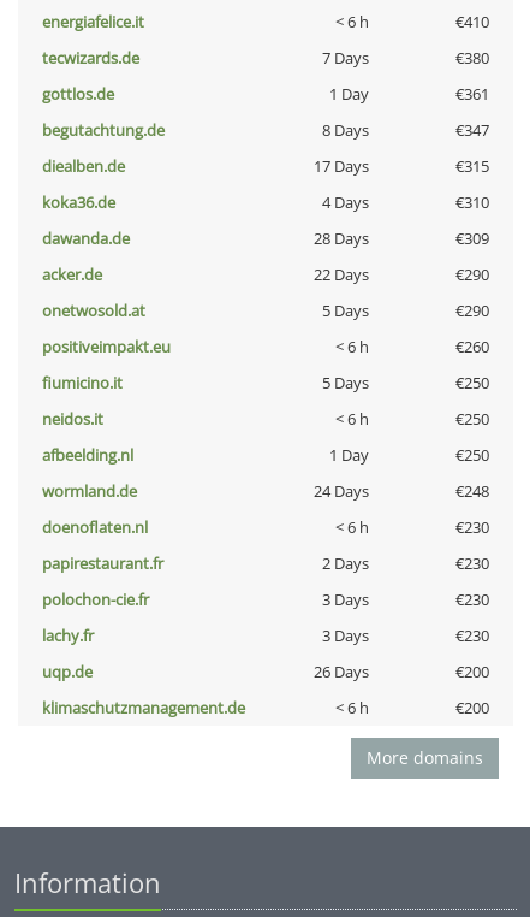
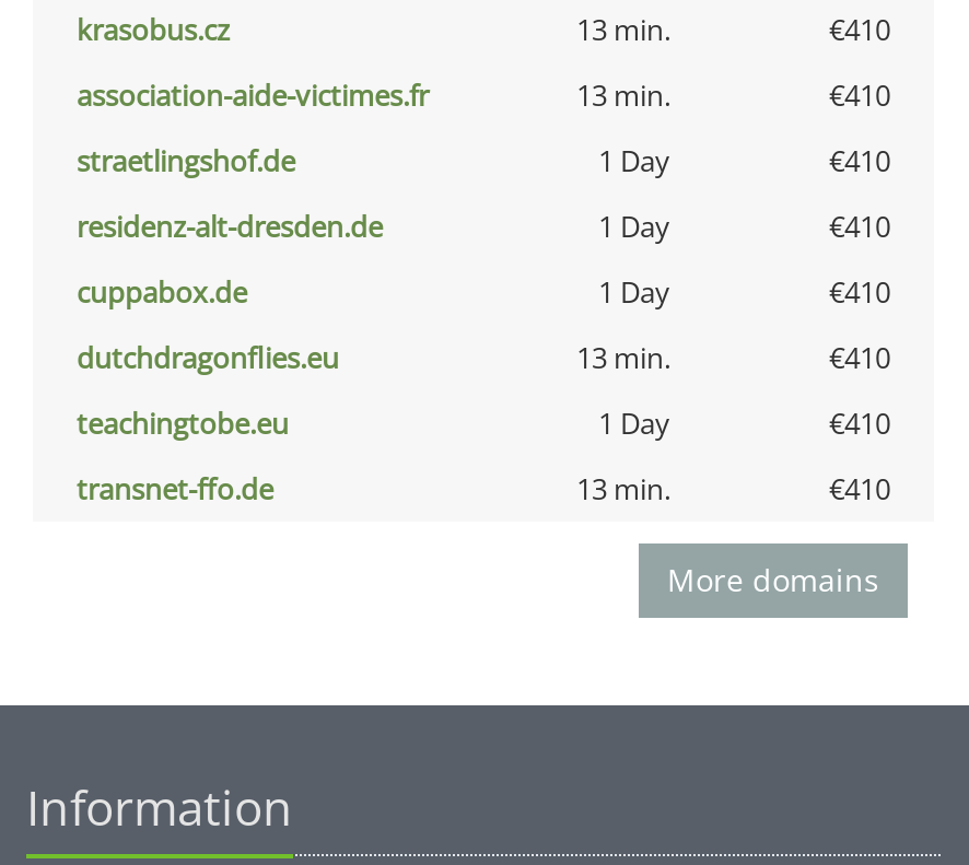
- energiafelice.it
- < 6 h
+ krasobus.cz
+ 13 min.

- tecwizards.de
- 7 Days
- €380
+ association-aide-victimes.fr
+ 13 min.
+ €410

- gottlos.de
+ straetlingshof.de

- €361
- begutachtung.de
- 8 Days
- €347
- diealben.de
- 17 Days
- €315
- koka36.de
- 4 Days
- €310
- dawanda.de
- 28 Days
- €309
- acker.de
- 22 Days
- €290
- onetwosold.at
- 5 Days
- €290
- positiveimpakt.eu
- < 6 h
- €260
- fiumicino.it
- 5 Days
- €250
- neidos.it
- < 6 h
- €250
- afbeelding.nl
+ €410
+ residenz-alt-dresden.de

- €250
- wormland.de
- 24 Days
- €248
- doenoflaten.nl
- < 6 h
- €230
- papirestaurant.fr
- 2 Days
- €230
- polochon-cie.fr
- 3 Days
- €230
- lachy.fr
- 3 Days
- €230
- uqp.de
- 26 Days
- €200
- klimaschutzmanagement.de
- < 6 h
- €200
+ €410
+ cuppabox.de
+ 1 Day
+ €410
+ dutchdragonflies.eu
+ 13 min.
+ €410
+ teachingtobe.eu
+ 1 Day
+ €410
+ transnet-ffo.de
+ 13 min.
+ €410
